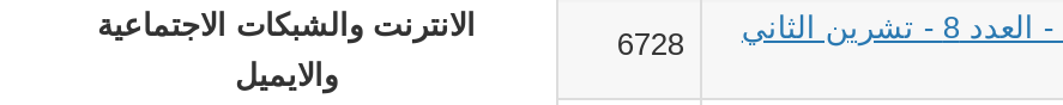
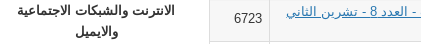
- 6728
+ 6723
